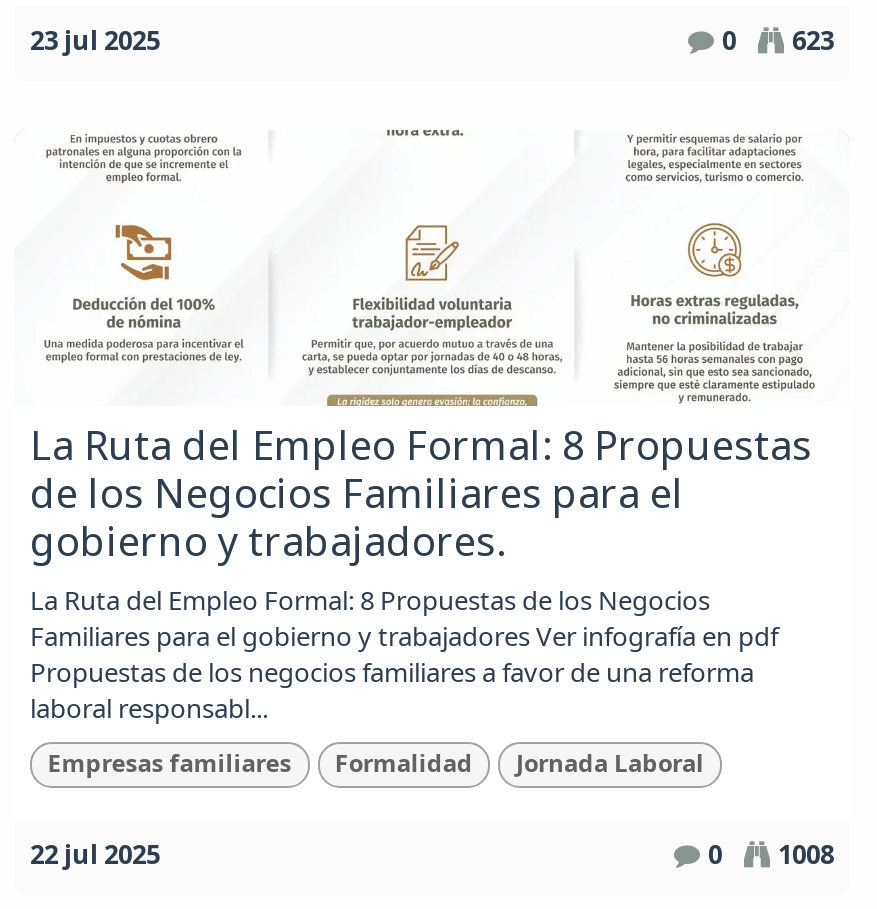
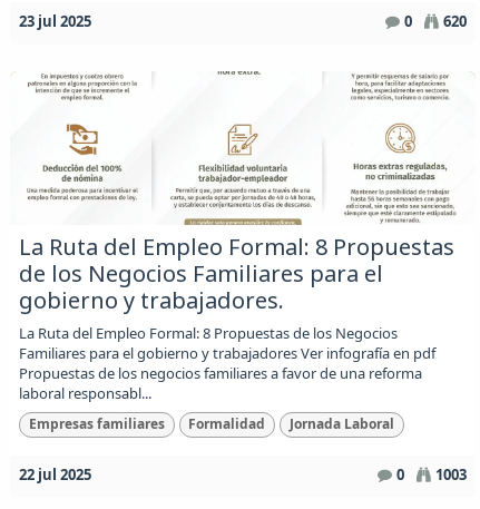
- 0 623
+ 0 620

- 0 1008
+ 0 1003
